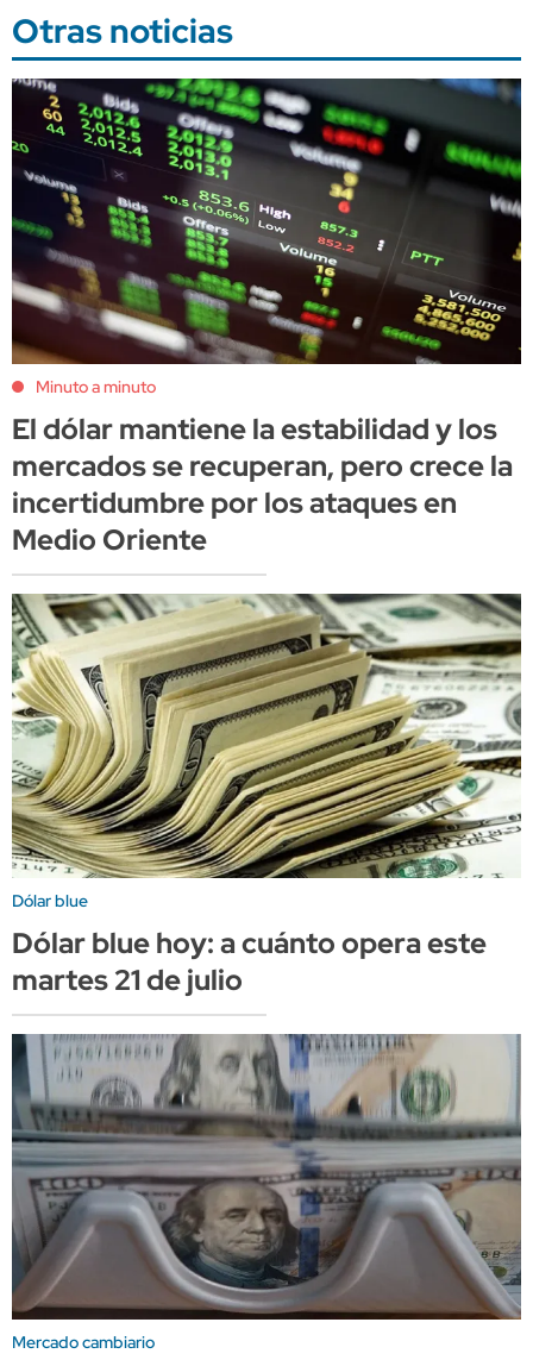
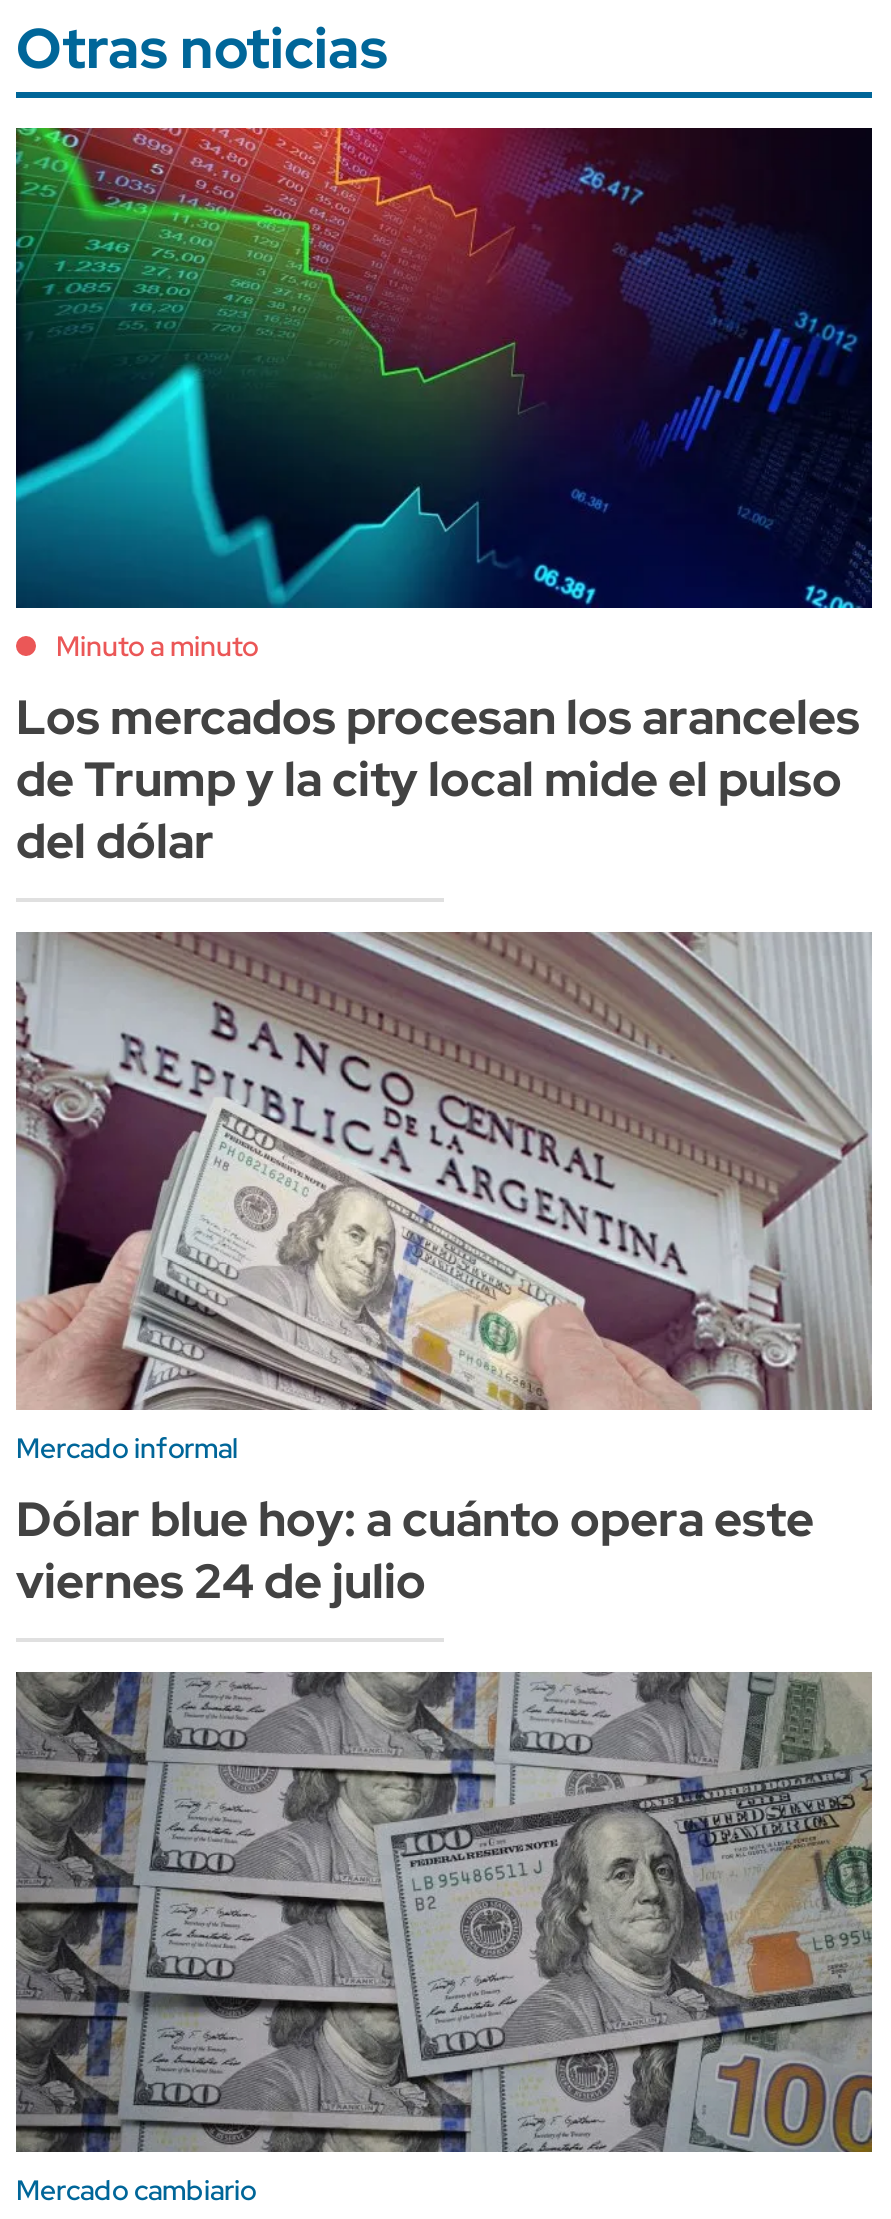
- [image]
- El dólar mantiene la estabilidad y los
- mercados se recuperan, pero crece la
- incertidumbre por los ataques en
- Medio Oriente
+ [image]
+ Los mercados procesan los aranceles
+ de Trump y la city local mide el pulso
+ del dólar

- [image]
- Dólar blue
+ [image]
+ Mercado informal

- martes 21 de julio
+ viernes 24 de julio

- [image]
+ [image]
